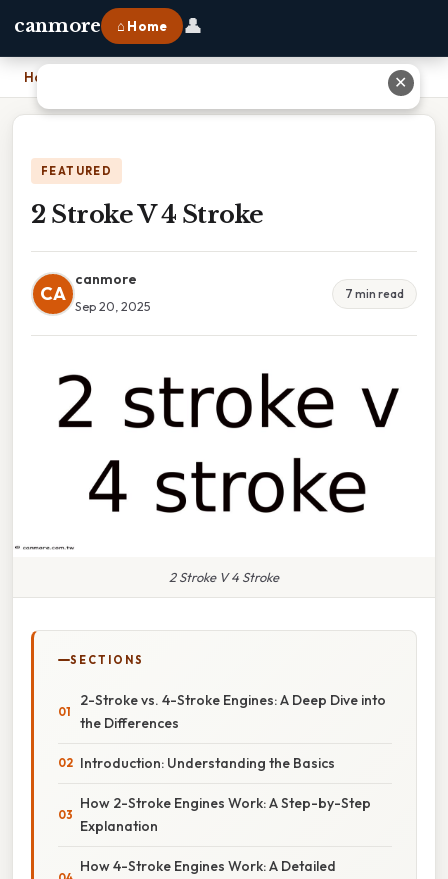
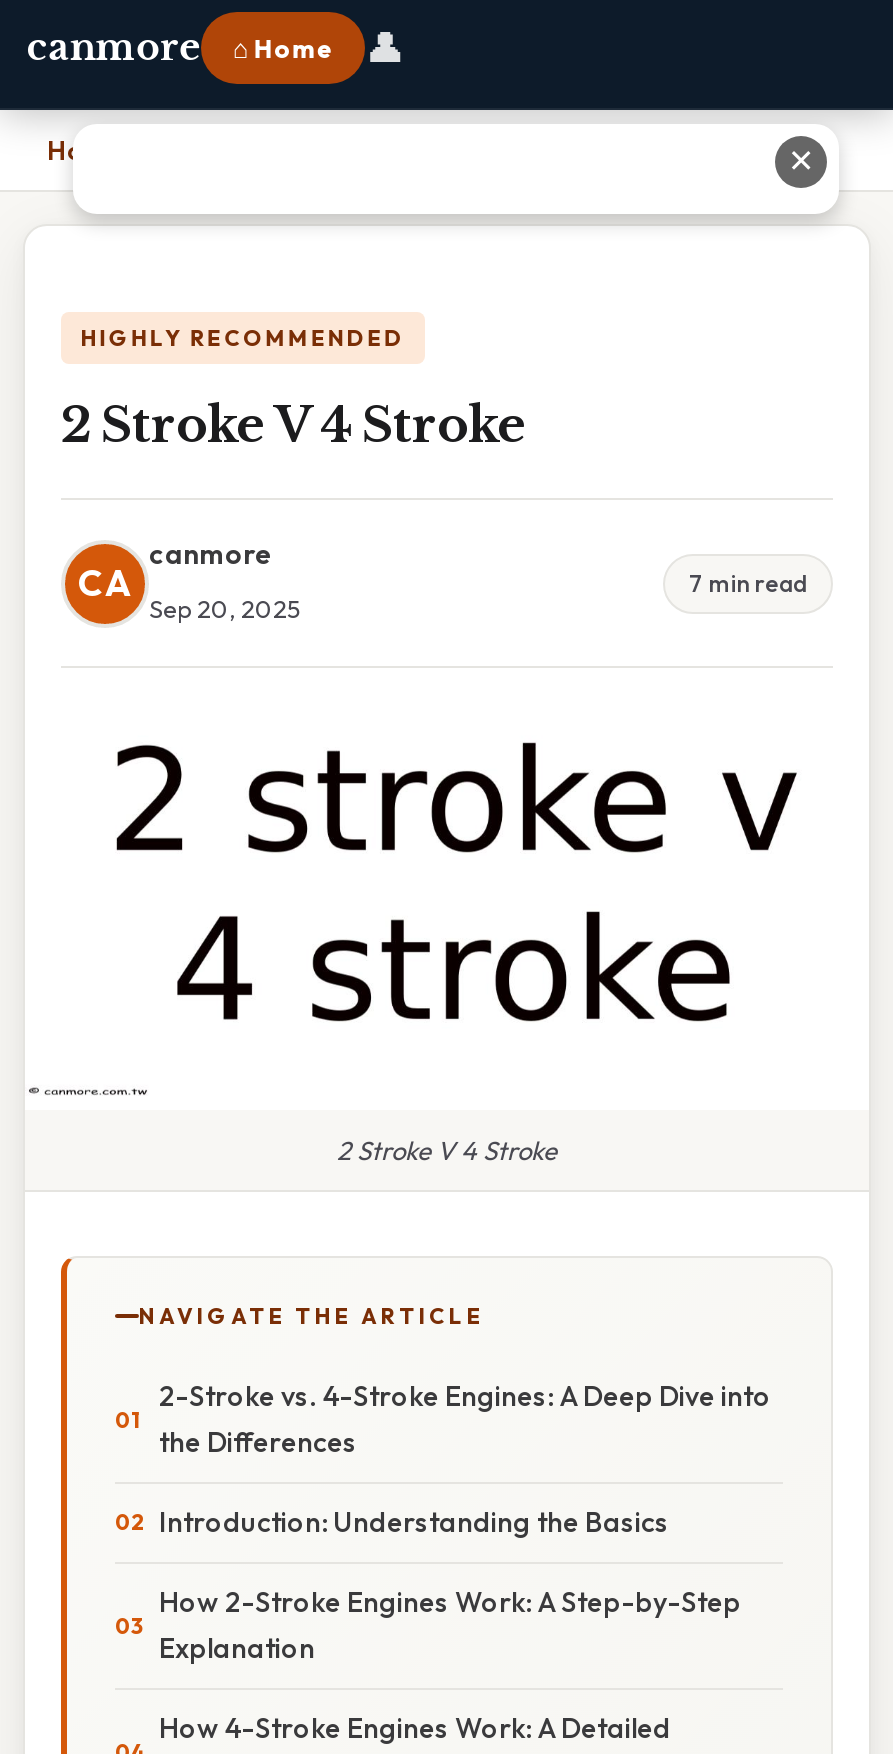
- FEATURED
+ HIGHLY RECOMMENDED

- SECTIONS
+ NAVIGATE THE ARTICLE
